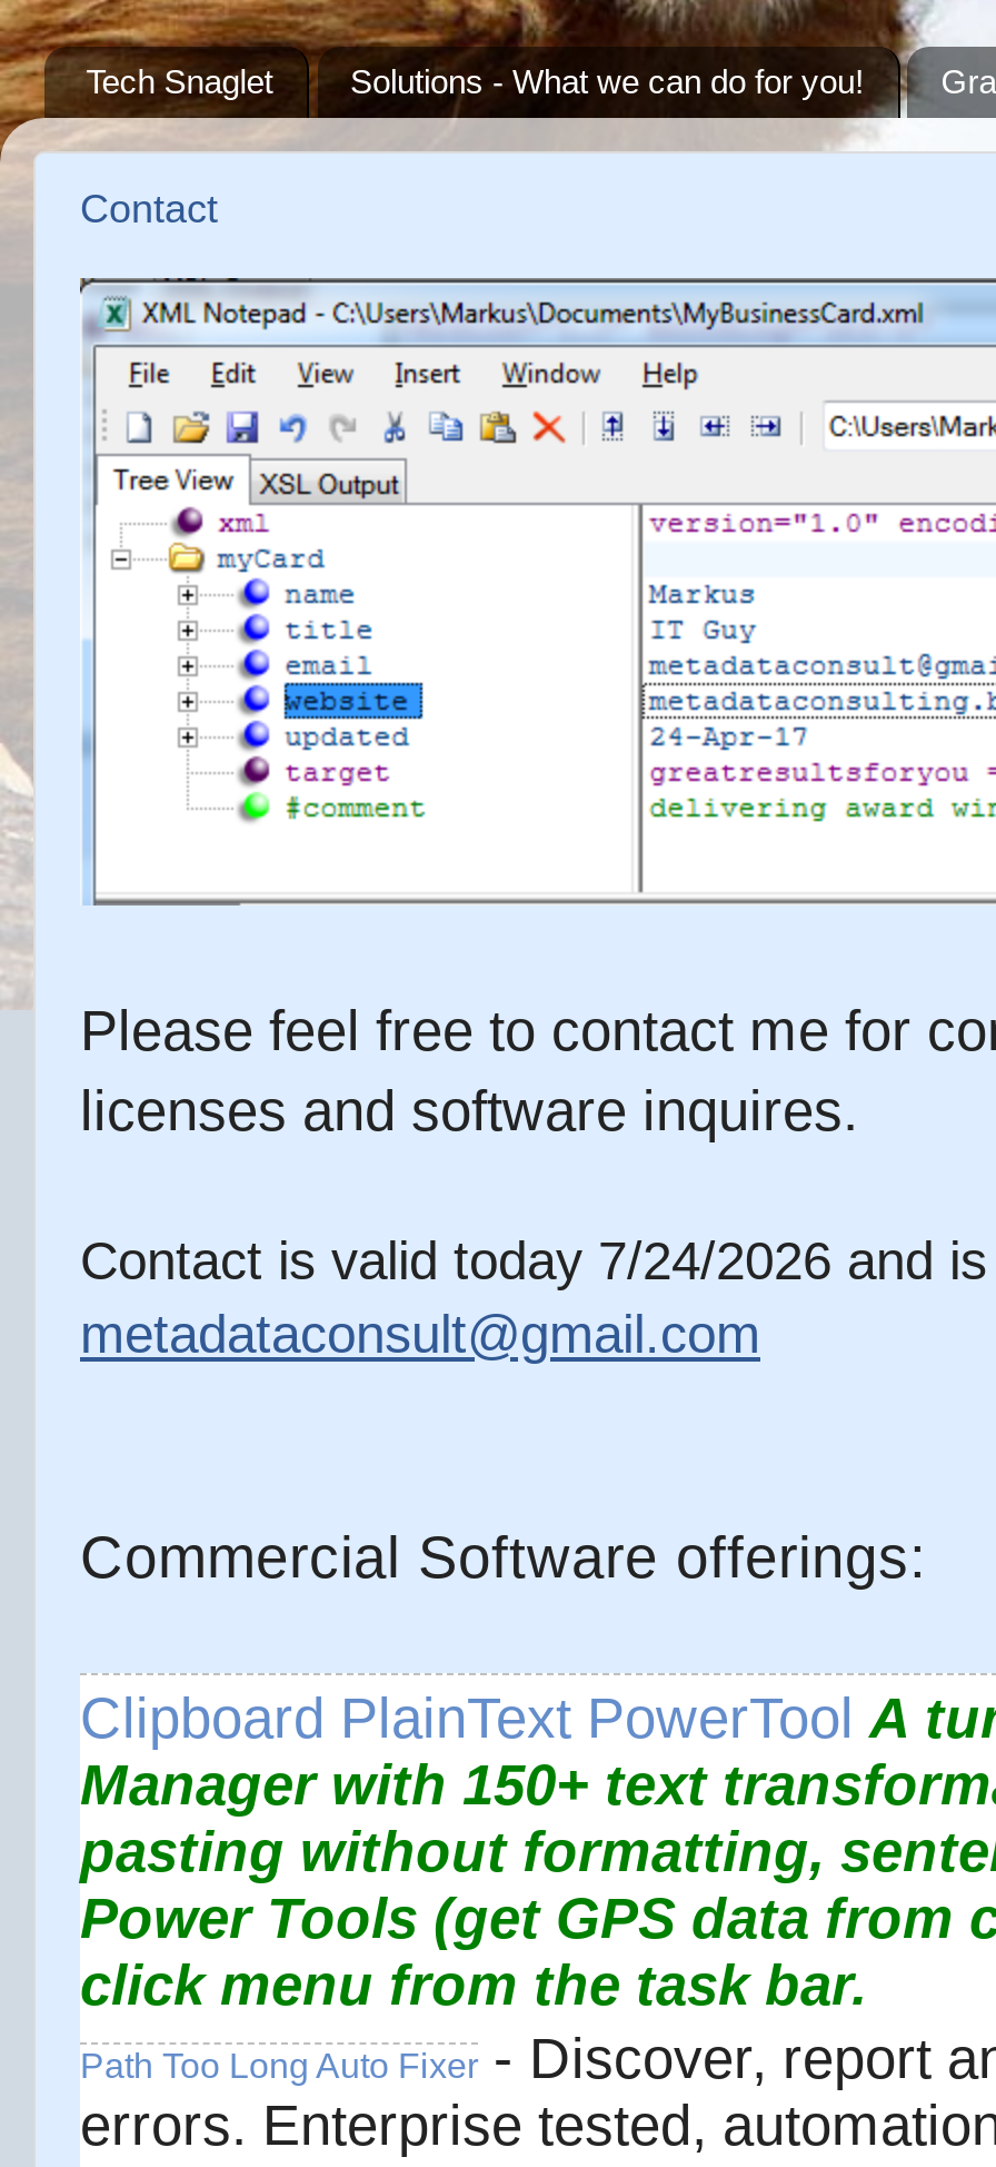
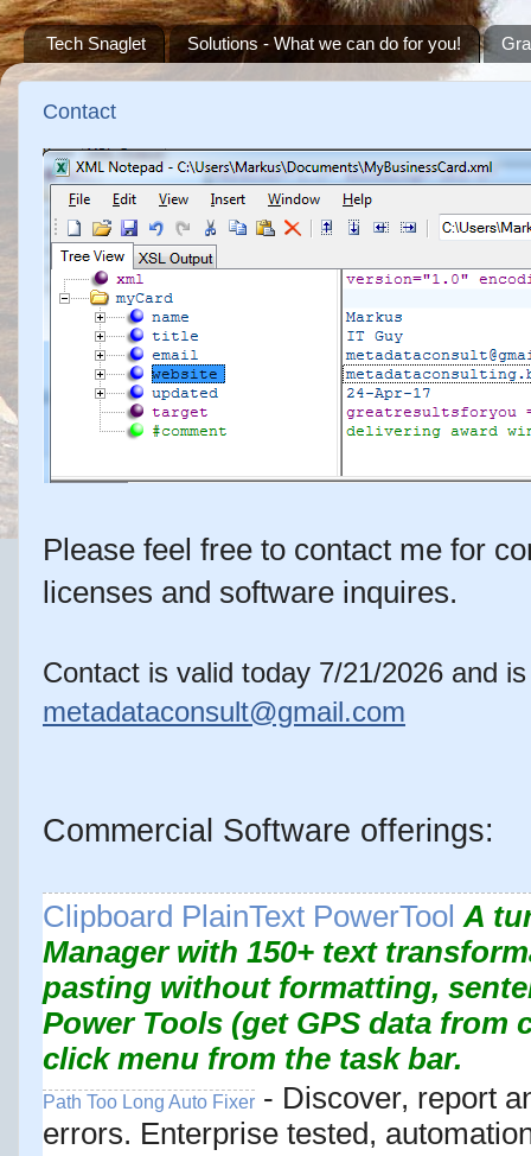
- Contact is valid today 7/24/2026 and is
+ Contact is valid today 7/21/2026 and is
